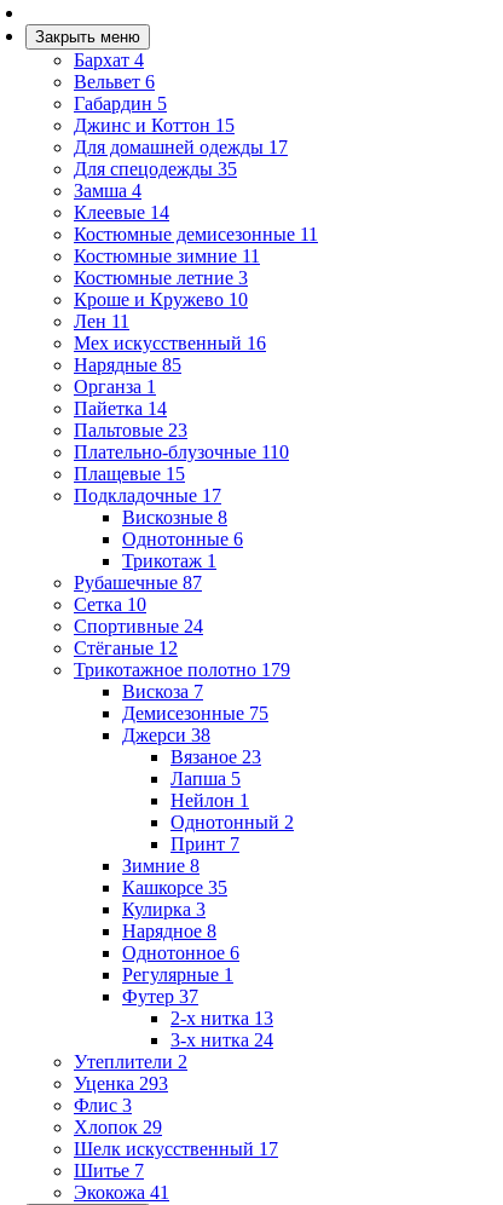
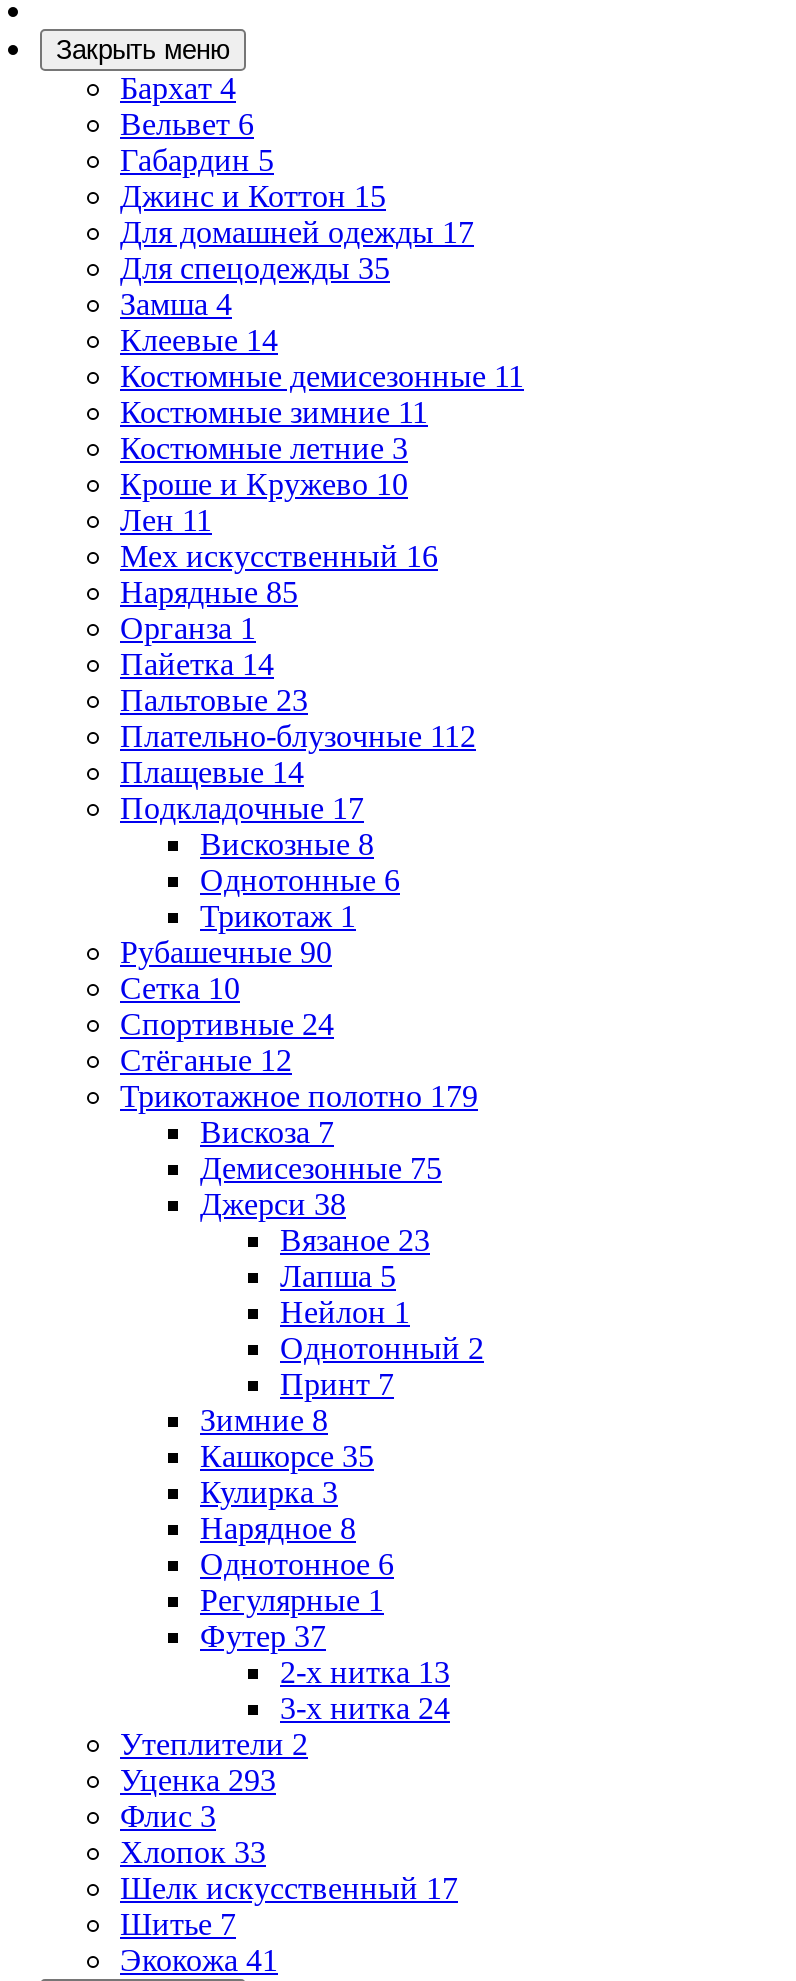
- Плательно-блузочные 110
+ Плательно-блузочные 112

- Плащевые 15
+ Плащевые 14

- Рубашечные 87
+ Рубашечные 90

- Хлопок 29
+ Хлопок 33
